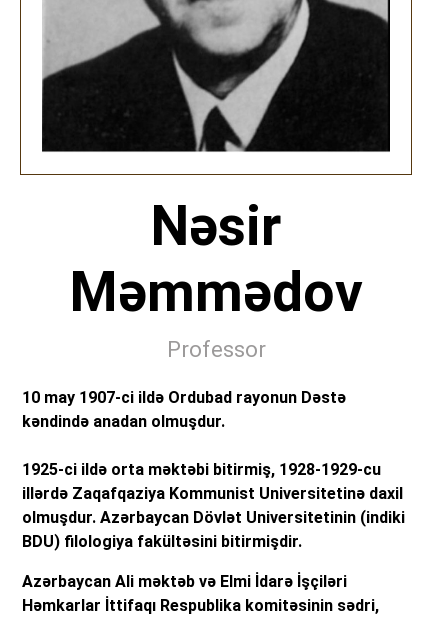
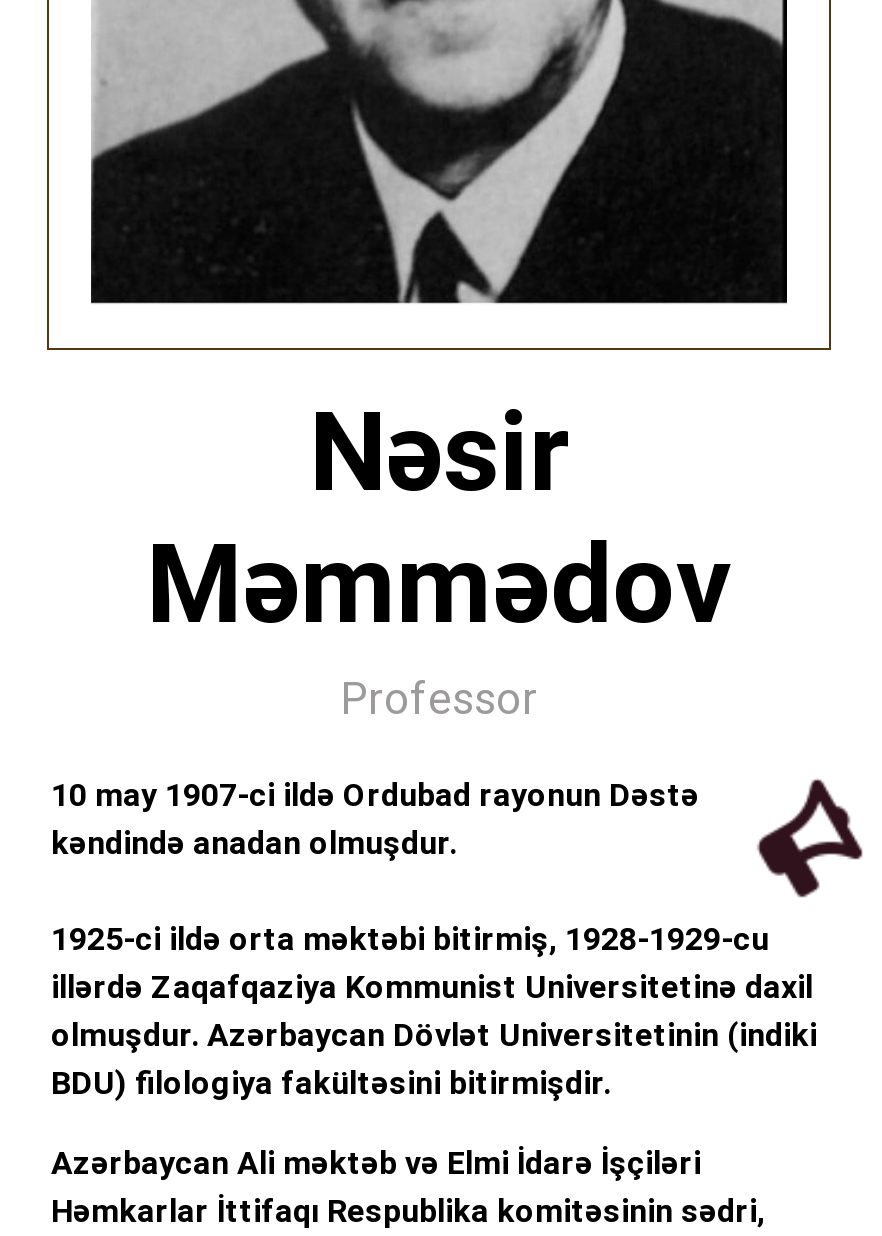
+ [image]
